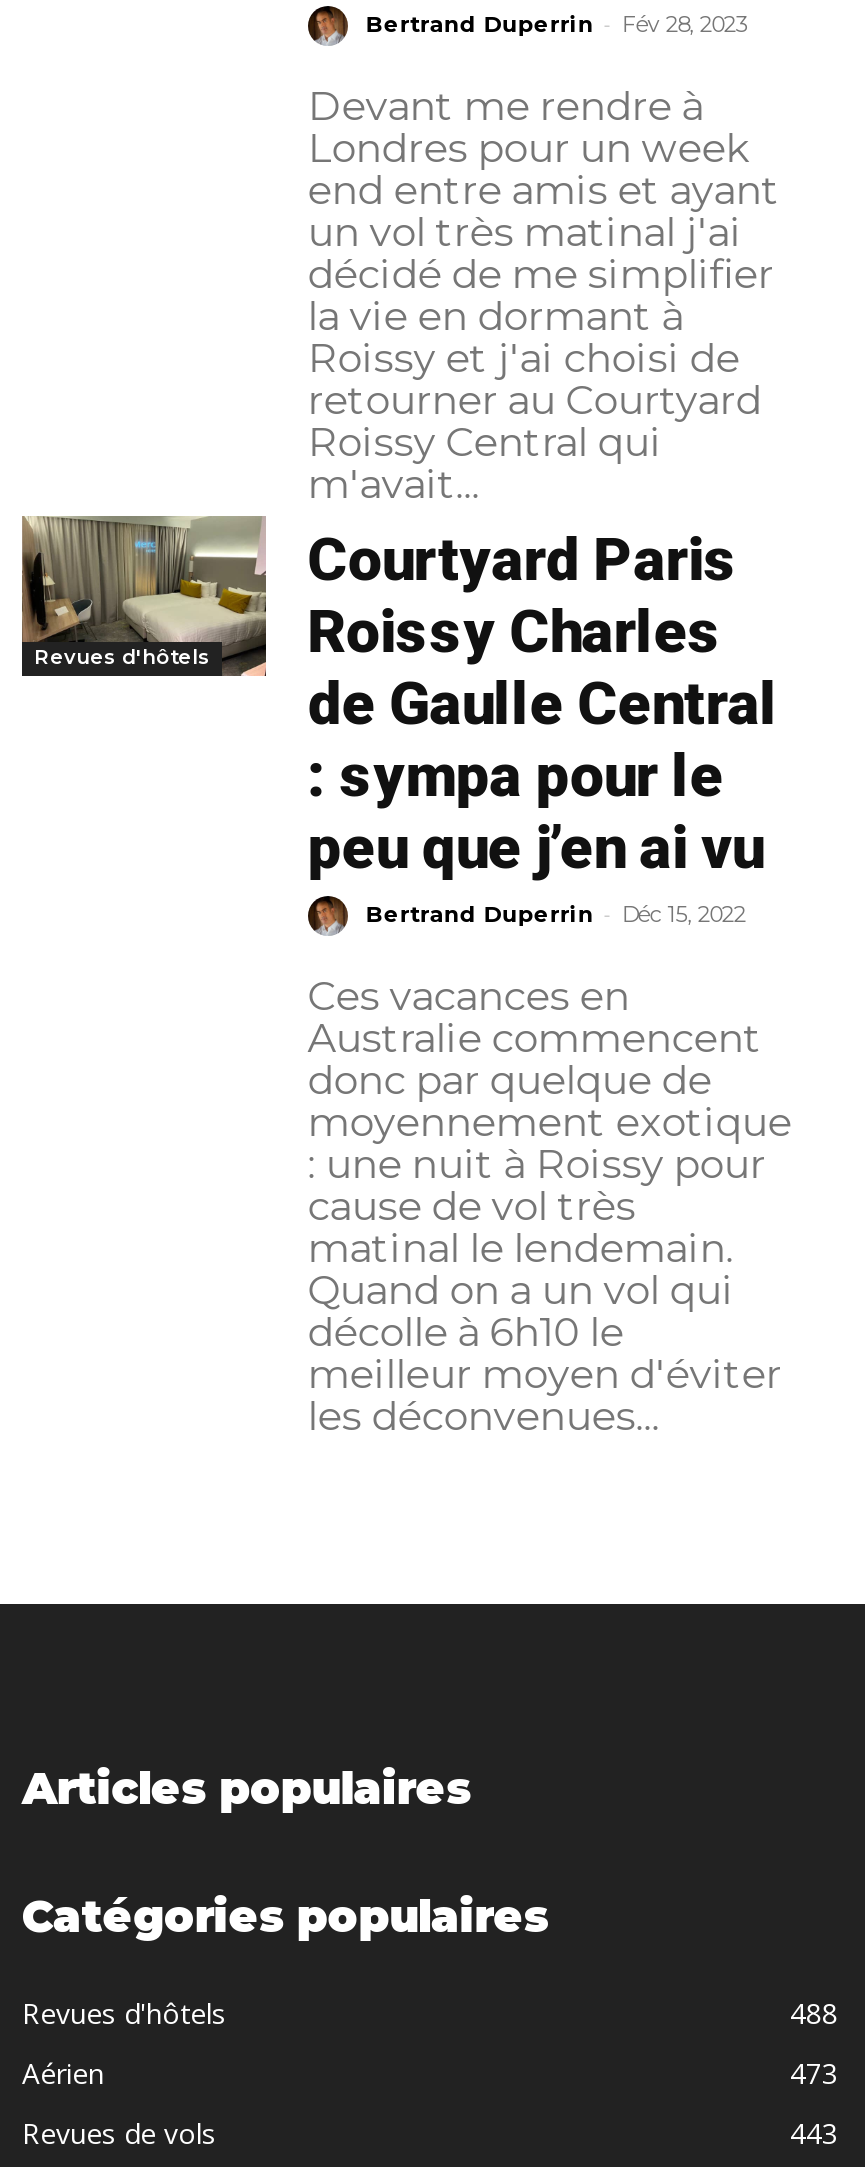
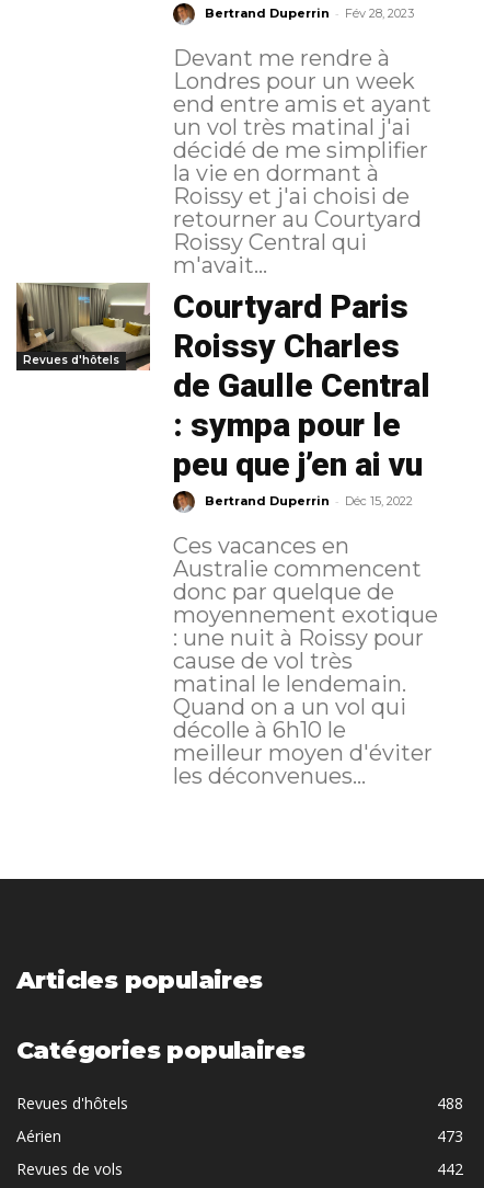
- 443
+ 442
